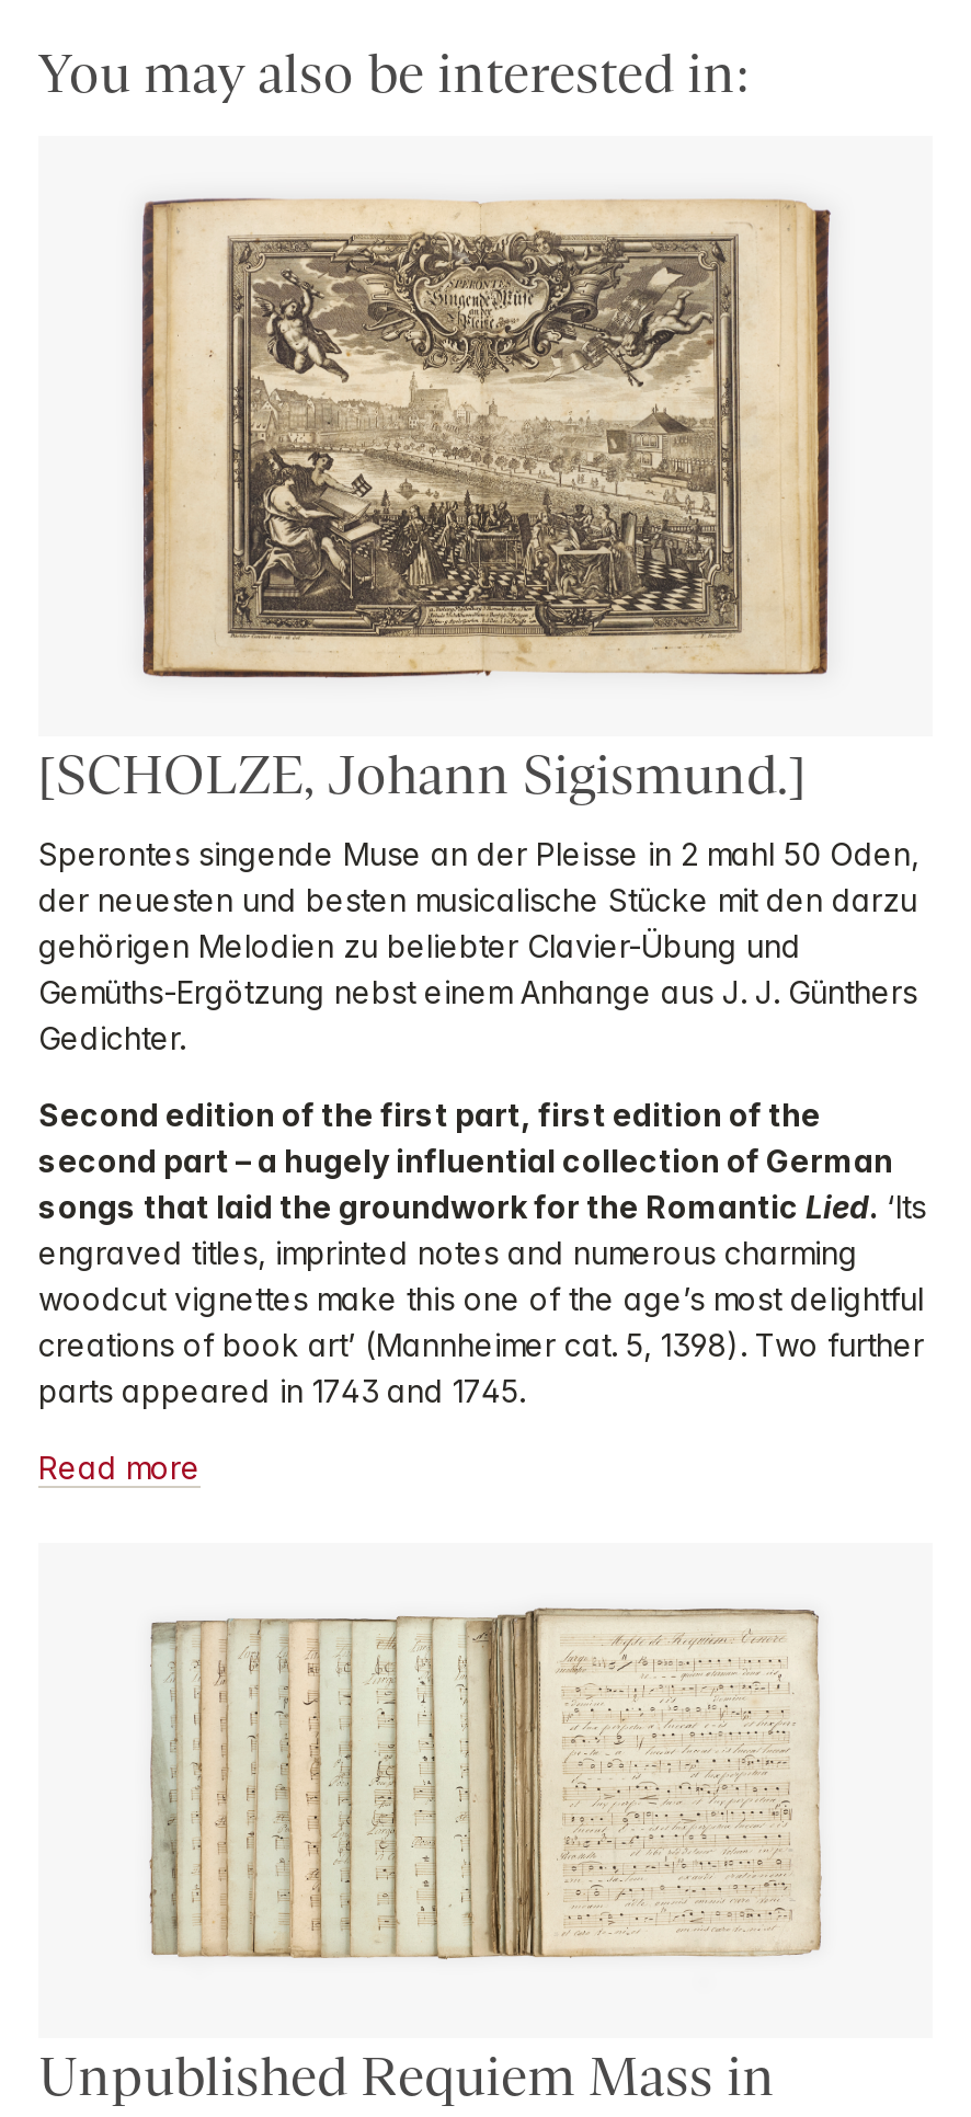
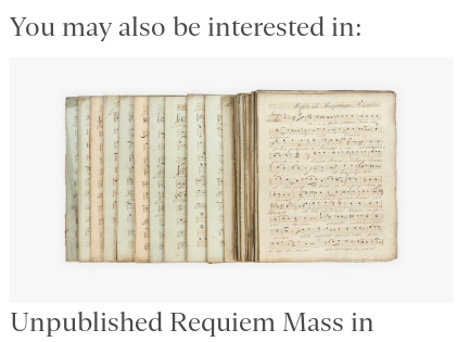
- [image]
- [SCHOLZE, Johann Sigismund.]
- Sperontes singende Muse an der Pleisse in 2 mahl 50 Oden,
- der neuesten und besten musicalische Stücke mit den darzu
- gehörigen Melodien zu beliebter Clavier-Übung und
- Gemüths-Ergötzung nebst einem Anhange aus J. J. Günthers
- Gedichter.
- Second edition of the first part, first edition of the
- second part – a hugely influential collection of German
- songs that laid the groundwork for the Romantic Lied. ‘Its
- engraved titles, imprinted notes and numerous charming
- woodcut vignettes make this one of the age’s most delightful
- creations of book art’ (Mannheimer cat. 5, 1398). Two further
- parts appeared in 1743 and 1745.
- Read more
